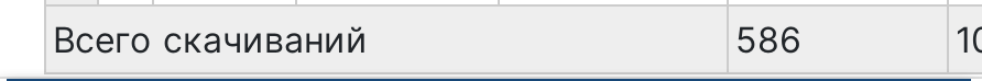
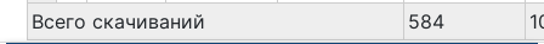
- 586
+ 584
